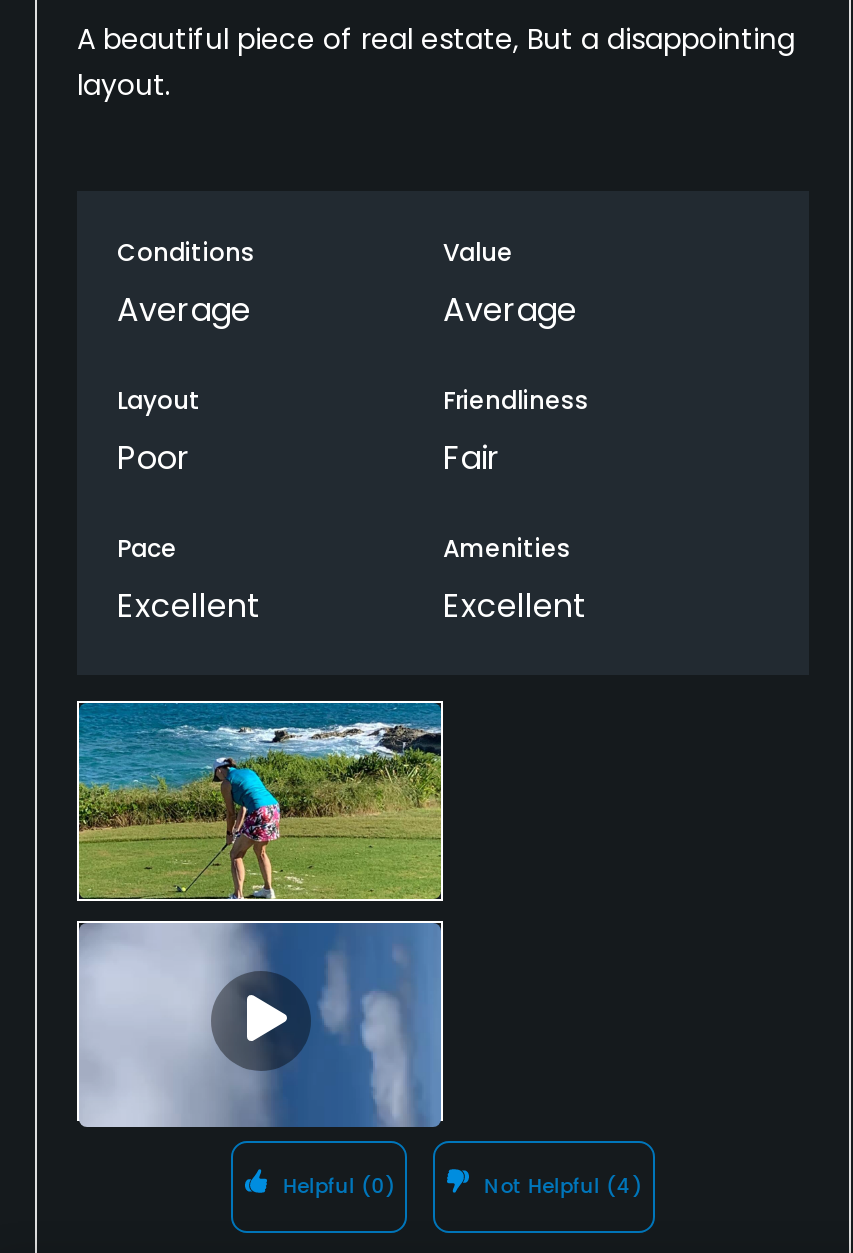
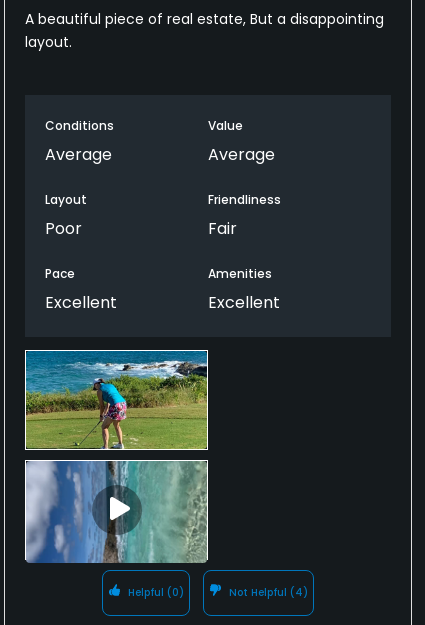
- [image]
+ [image]
